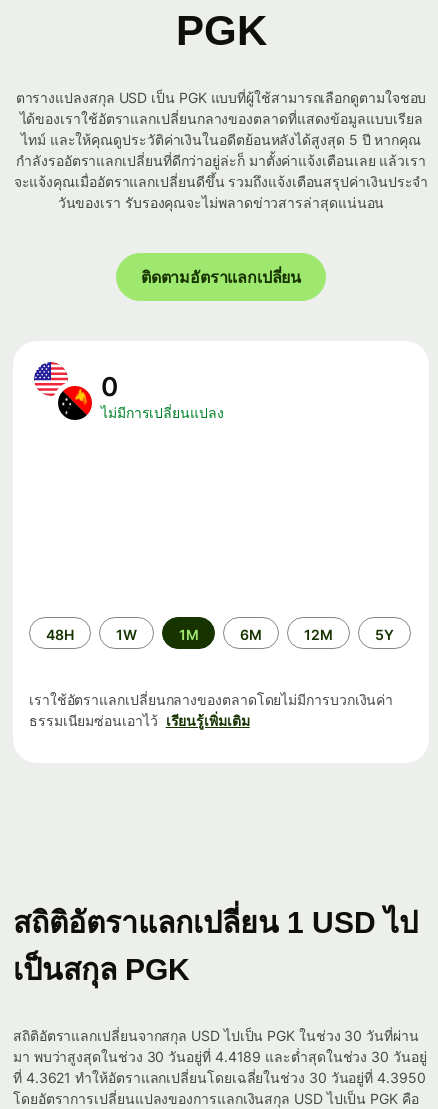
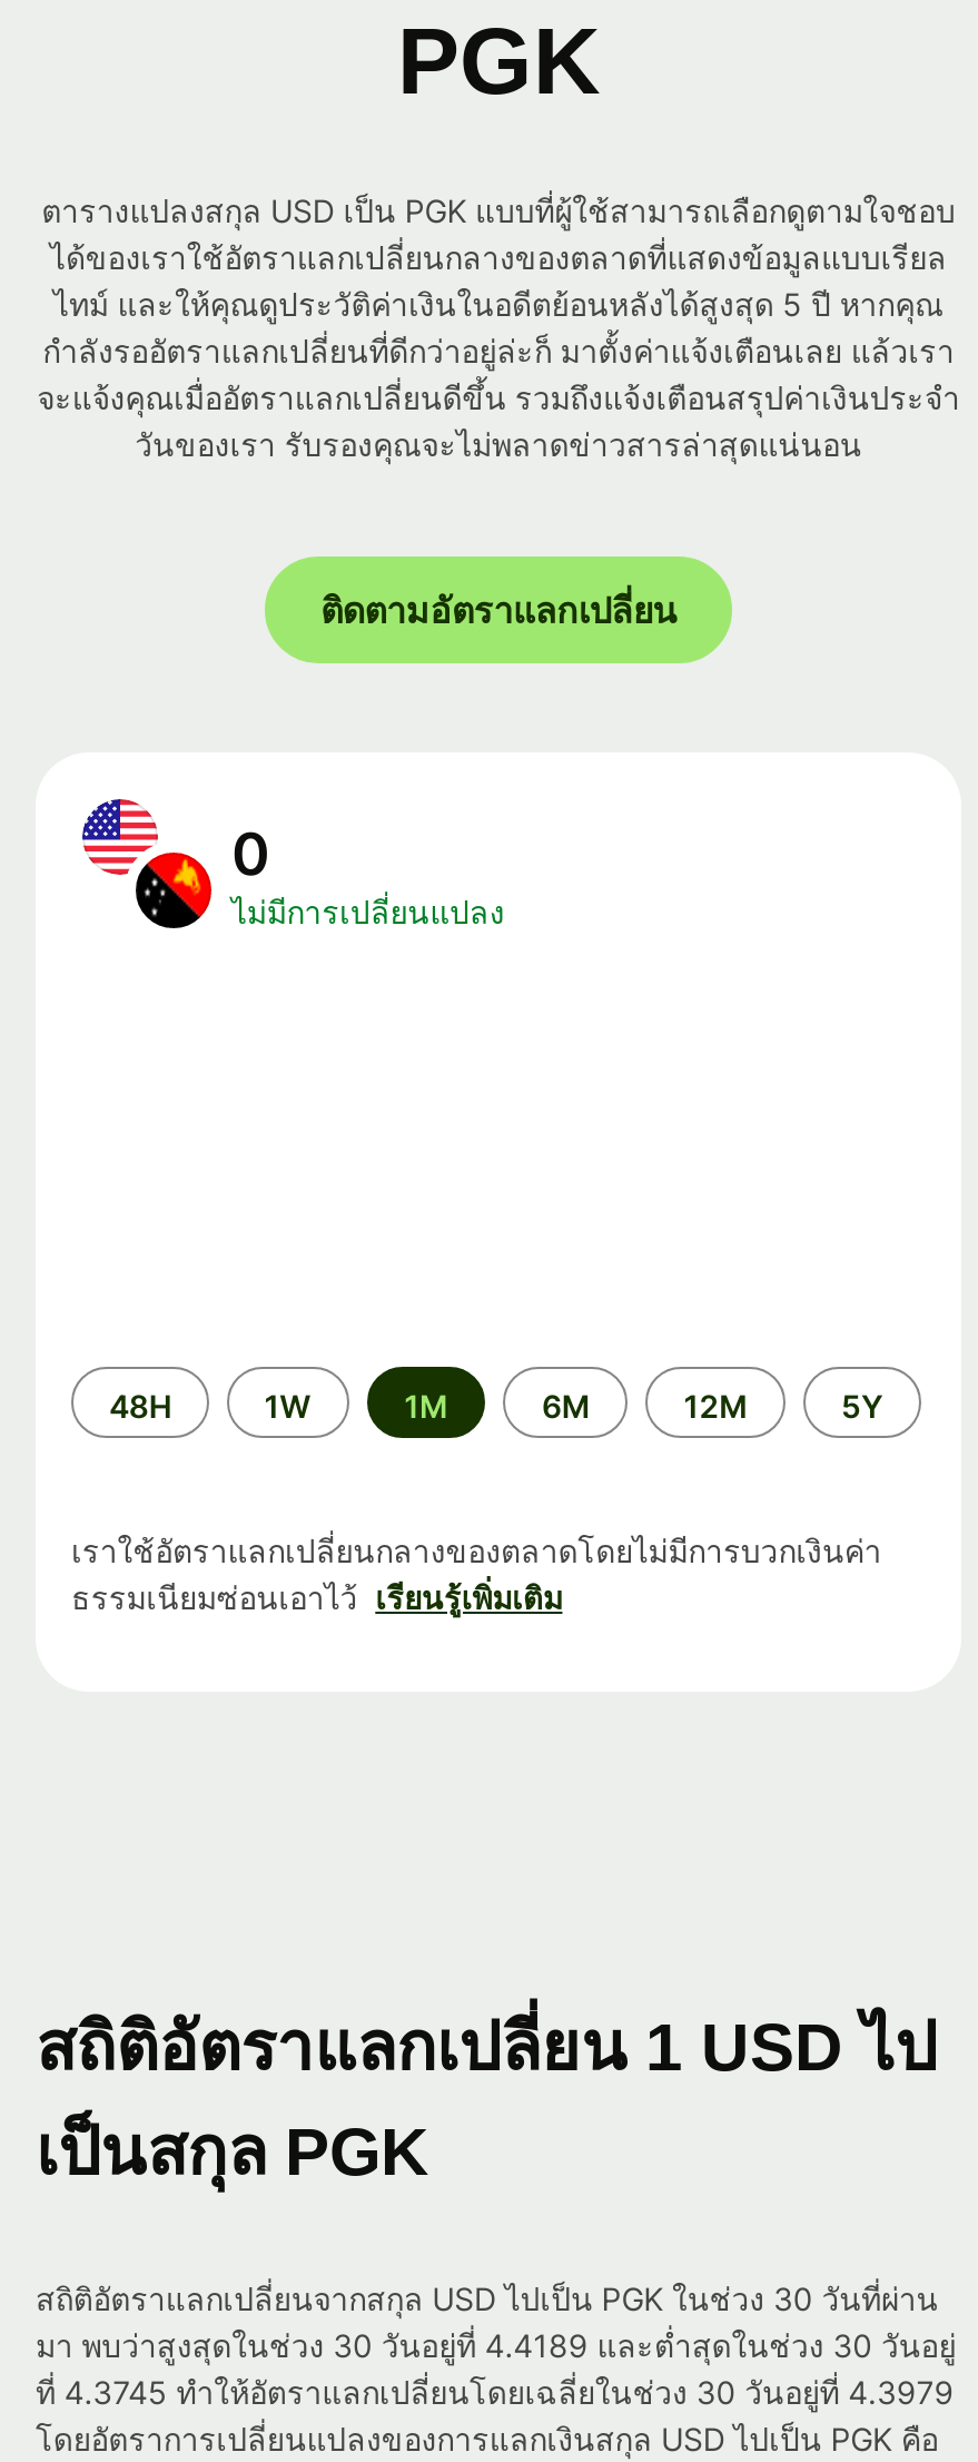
- ที่ 4.3621 ทำให้อัตราแลกเปลี่ยนโดยเฉลี่ยในช่วง 30 วันอยู่ที่ 4.3950
+ ที่ 4.3745 ทำให้อัตราแลกเปลี่ยนโดยเฉลี่ยในช่วง 30 วันอยู่ที่ 4.3979
